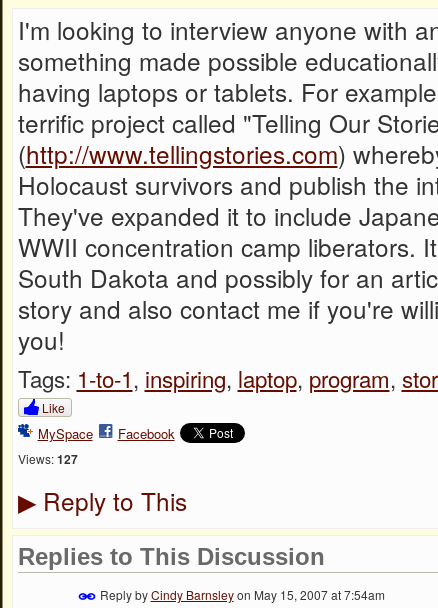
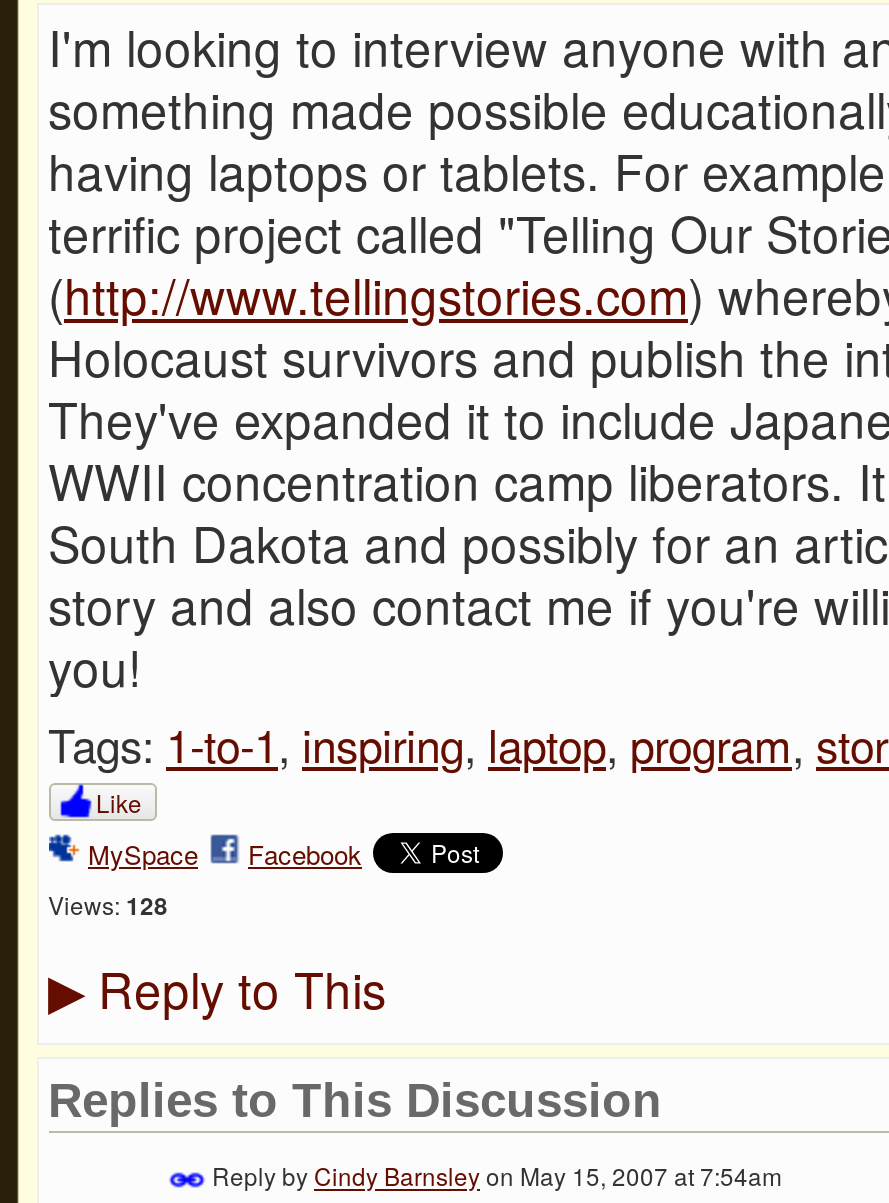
- Views: 127
+ Views: 128
